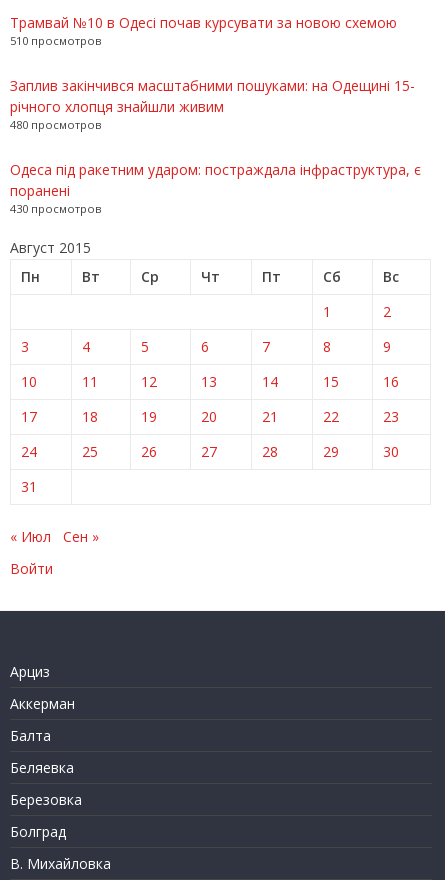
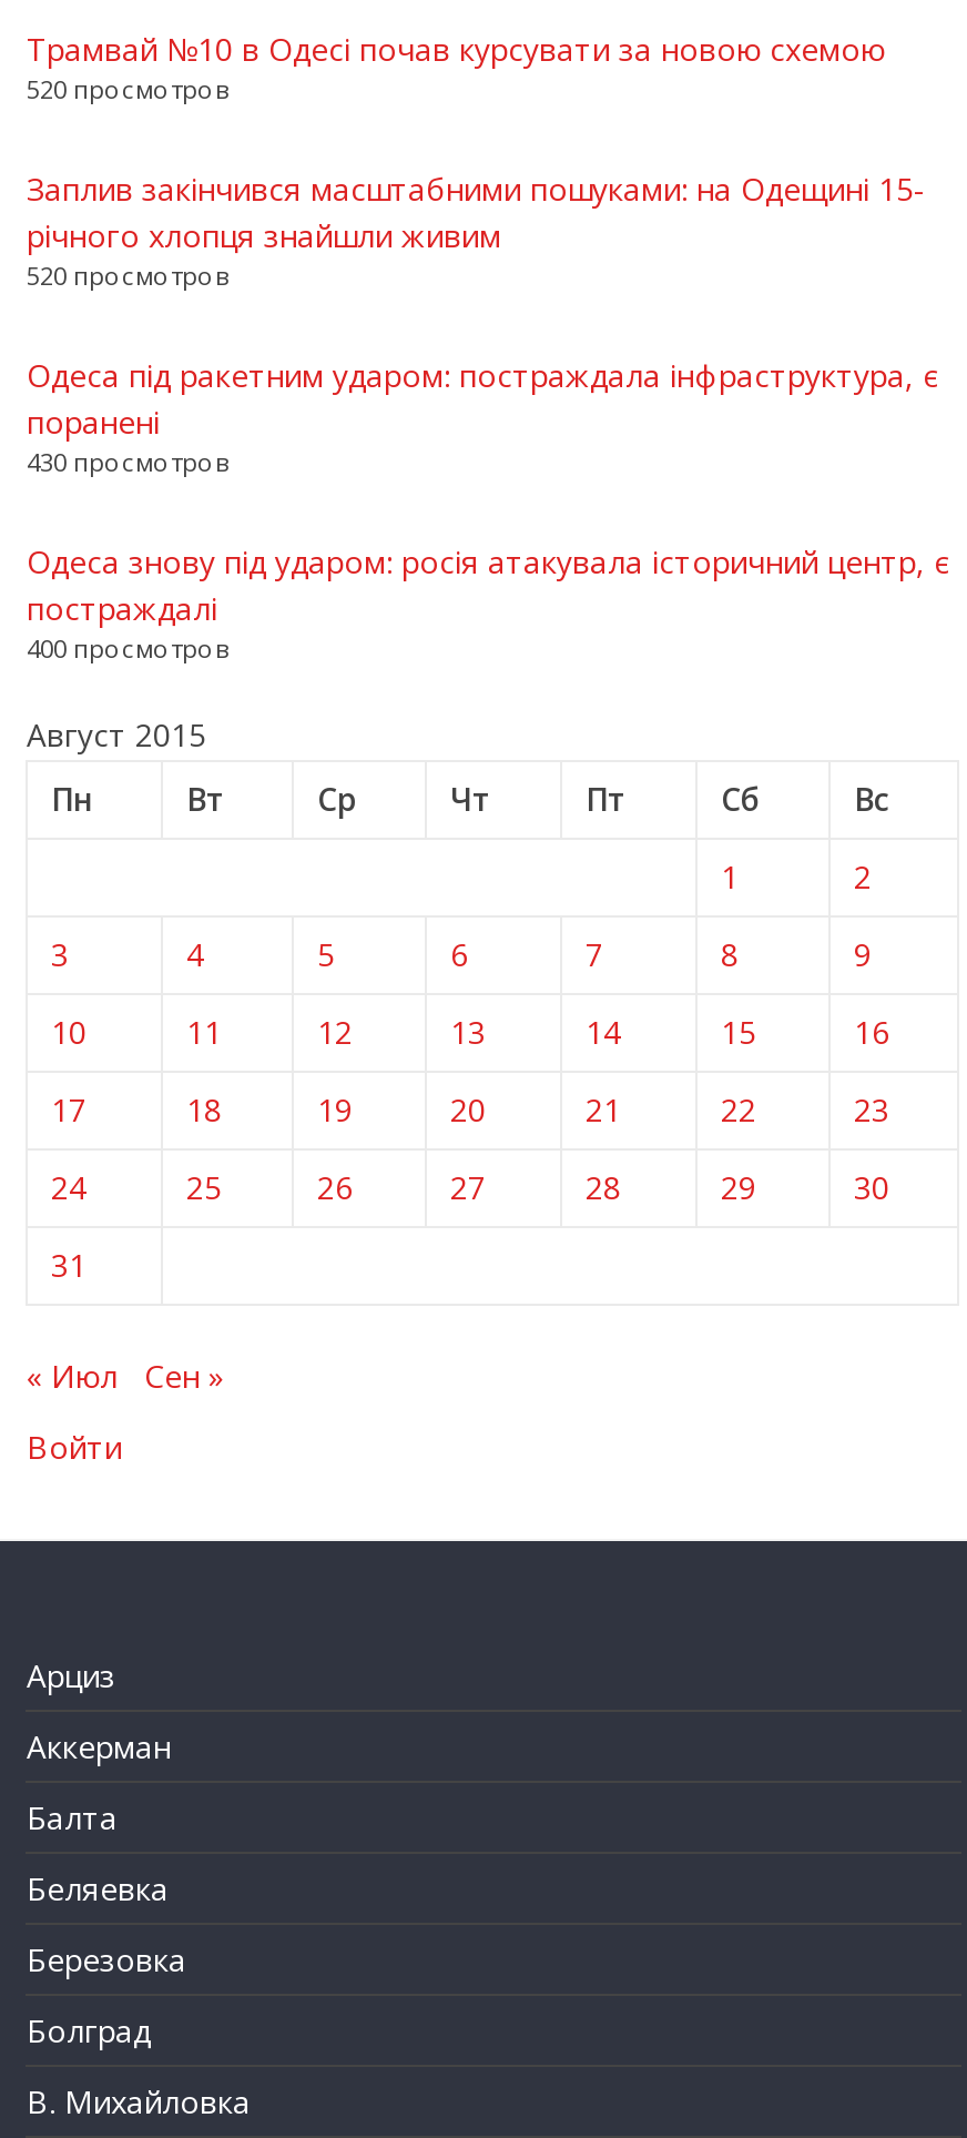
- 510 просмотров
+ 520 просмотров

- 480 просмотров
+ 520 просмотров

+ Одеса знову під ударом: росія атакувала історичний центр, є
+ постраждалі
+ 400 просмотров
